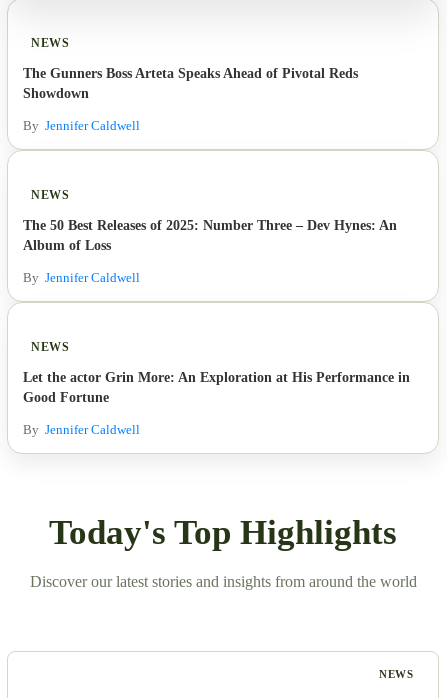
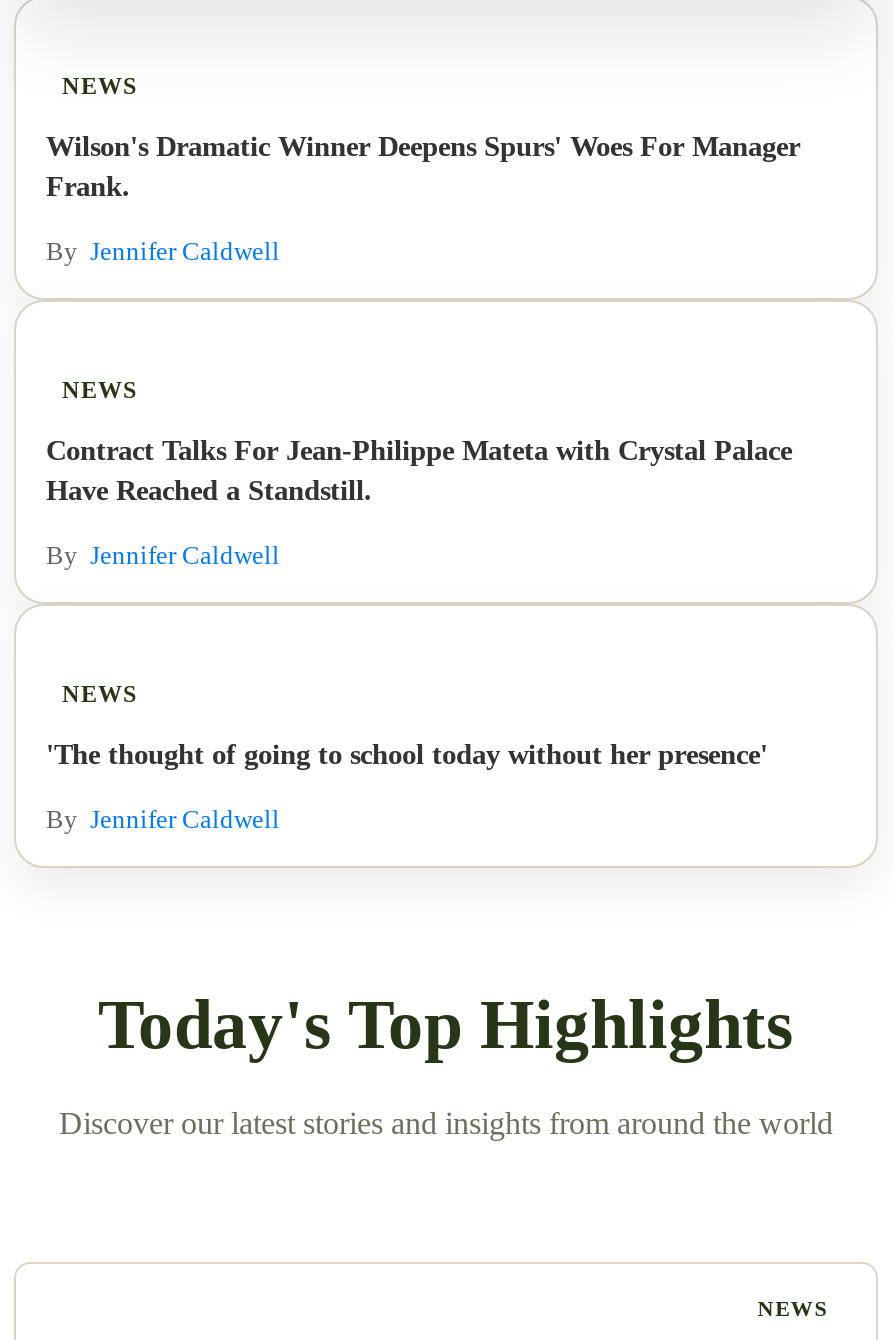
- The Gunners Boss Arteta Speaks Ahead of Pivotal Reds
- Showdown
+ Wilson's Dramatic Winner Deepens Spurs' Woes For Manager
+ Frank.

- The 50 Best Releases of 2025: Number Three – Dev Hynes: An
- Album of Loss
+ Contract Talks For Jean-Philippe Mateta with Crystal Palace
+ Have Reached a Standstill.

- Let the actor Grin More: An Exploration at His Performance in
- Good Fortune
+ 'The thought of going to school today without her presence'
